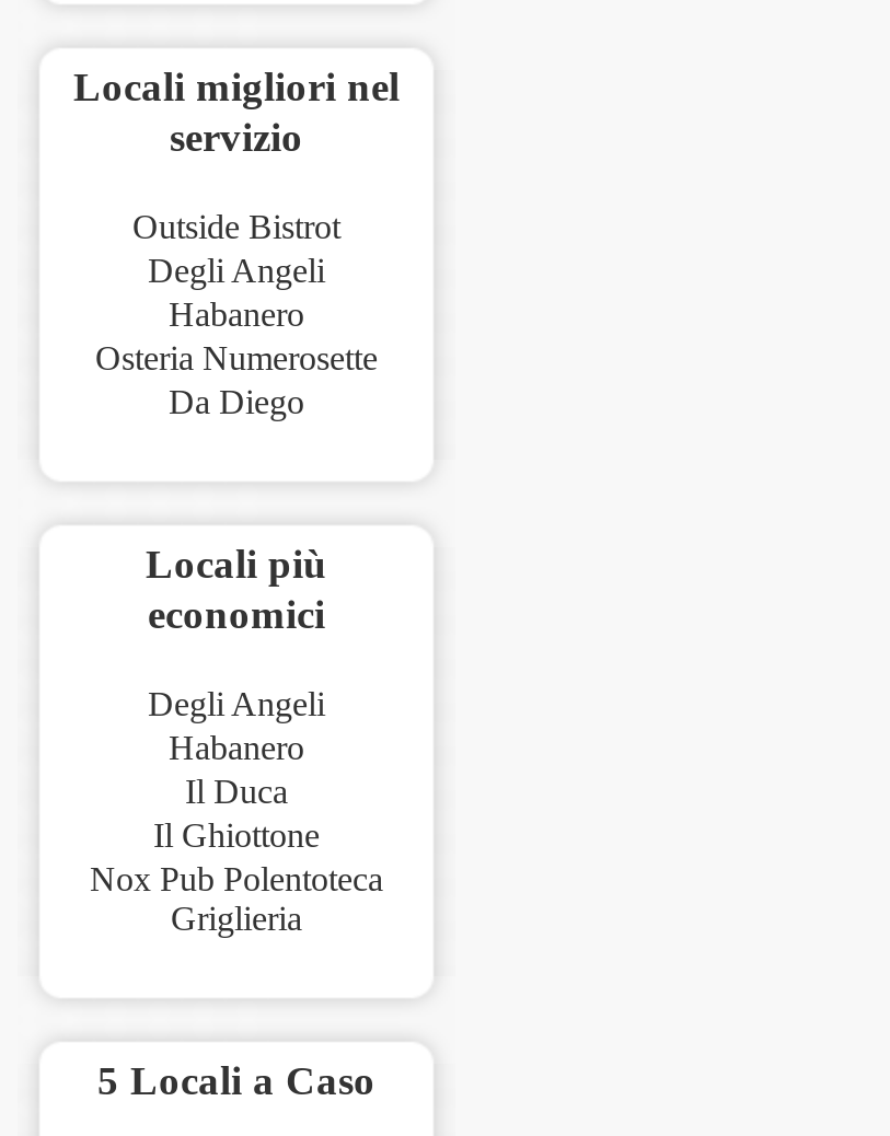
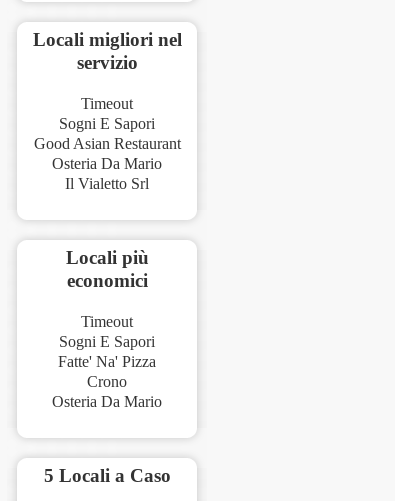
- Outside Bistrot
- Degli Angeli
- Habanero
- Osteria Numerosette
- Da Diego
+ Timeout
+ Sogni E Sapori
+ Good Asian Restaurant
+ Osteria Da Mario
+ Il Vialetto Srl

- Degli Angeli
- Habanero
- Il Duca
- Il Ghiottone
- Nox Pub Polentoteca
- Griglieria
+ Timeout
+ Sogni E Sapori
+ Fatte' Na' Pizza
+ Crono
+ Osteria Da Mario
